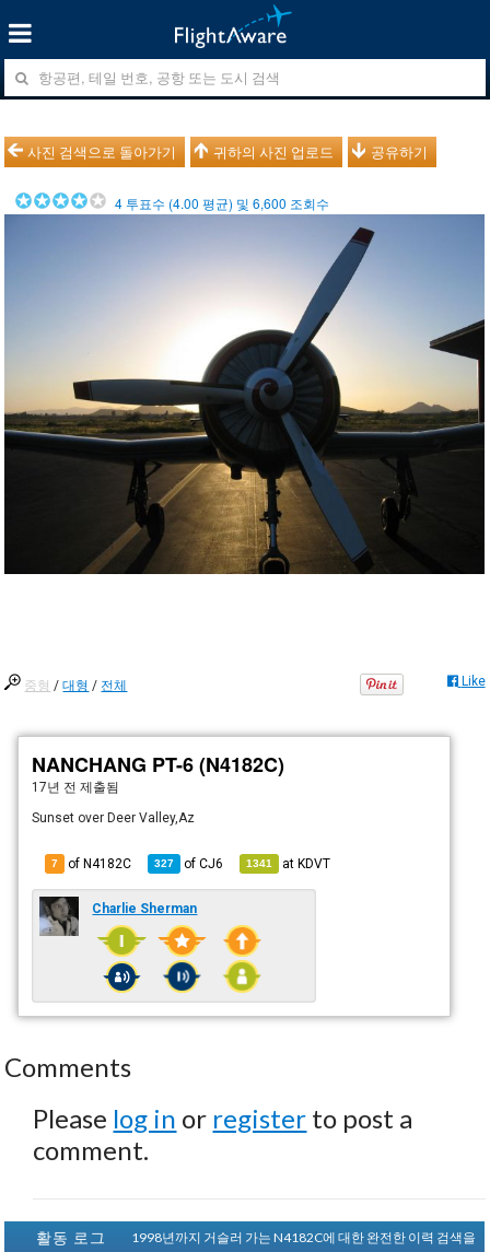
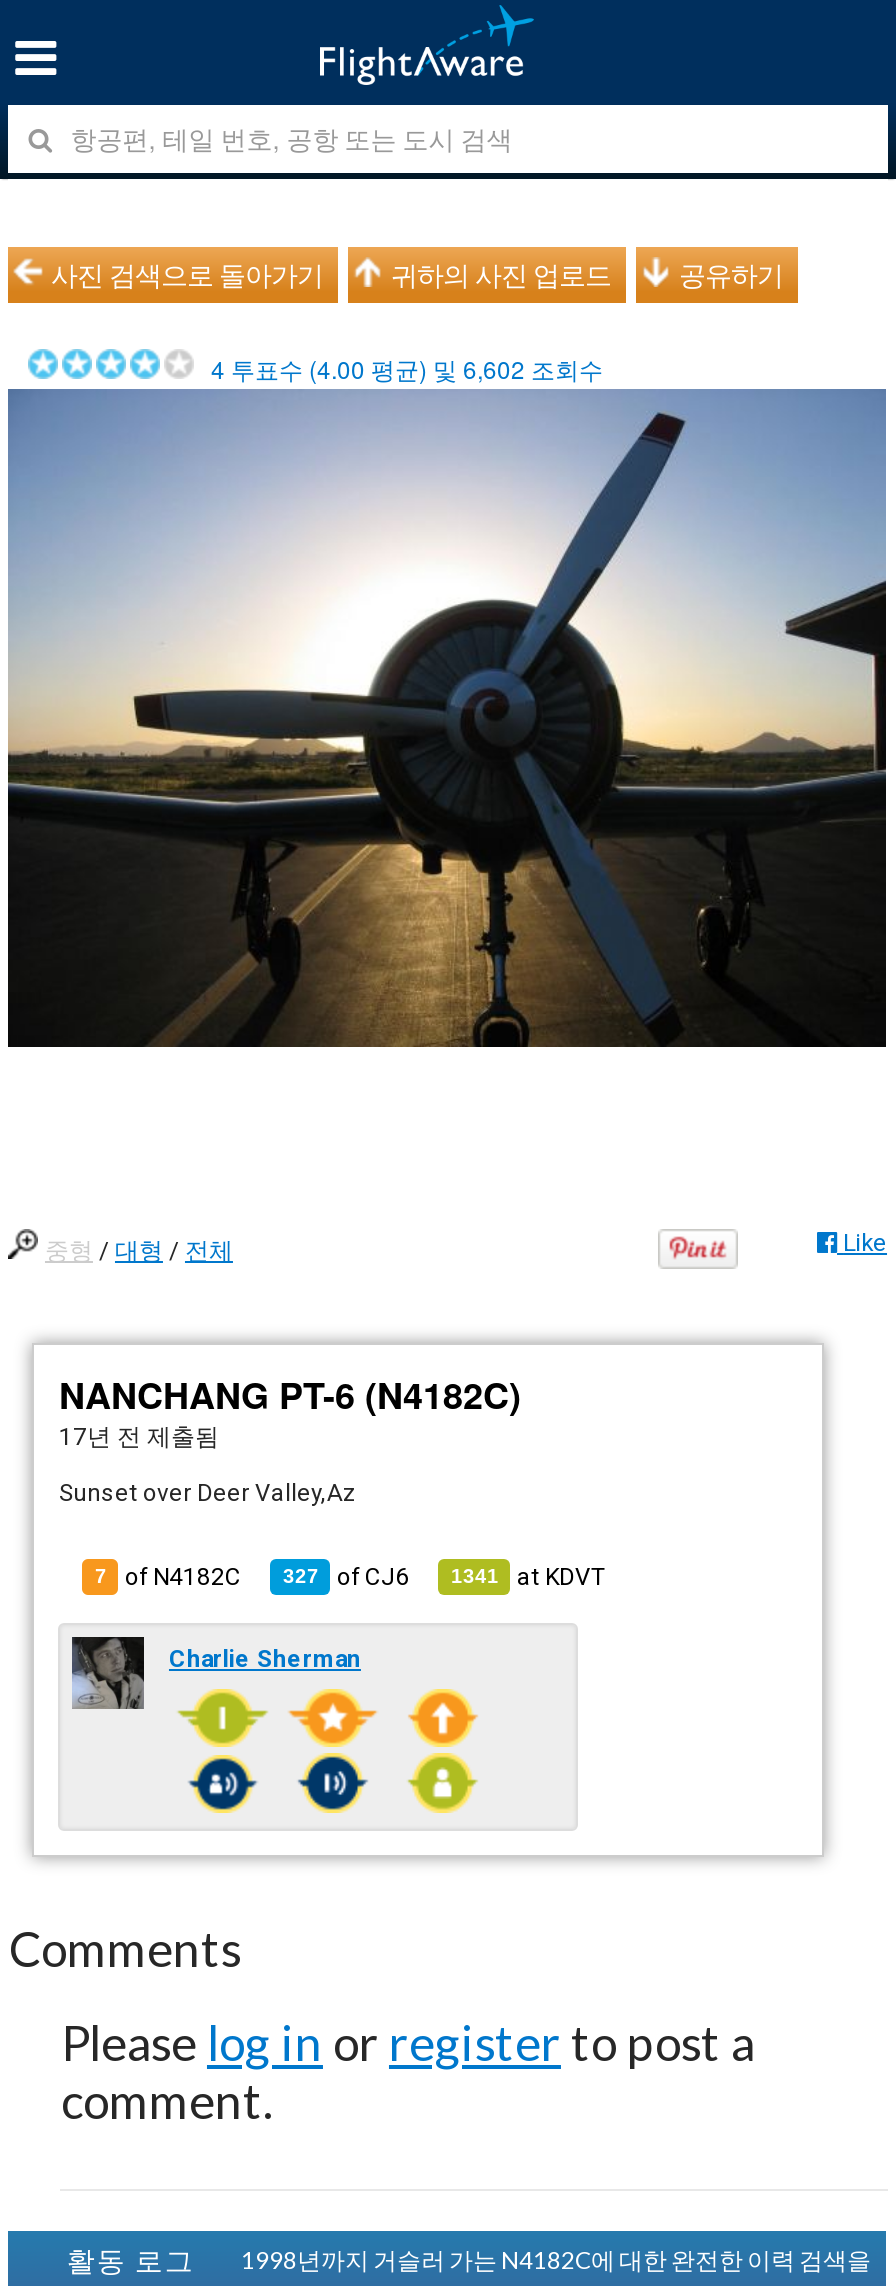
- 4 투표수 (4.00 평균) 및 6,600 조회수
+ 4 투표수 (4.00 평균) 및 6,602 조회수
